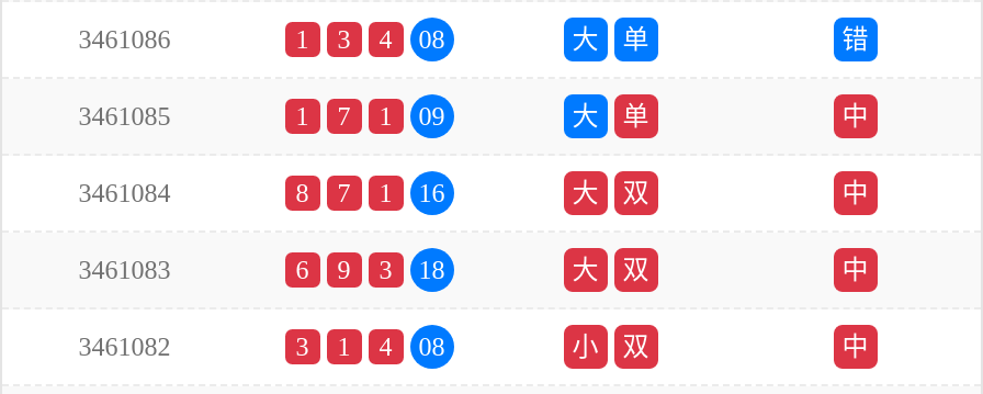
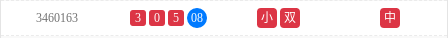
- 3461086
- 1
+ 3460163

- 4
- 08
- 大
- 单
- 错
- 3461085
- 1
- 7
- 1
- 09
- 大
- 单
- 中
- 3461084
- 8
- 7
- 1
- 16
- 大
- 双
- 中
- 3461083
- 6
- 9
- 3
- 18
- 大
- 双
- 中
- 3461082
- 3
- 1
- 4
+ 0
+ 5
